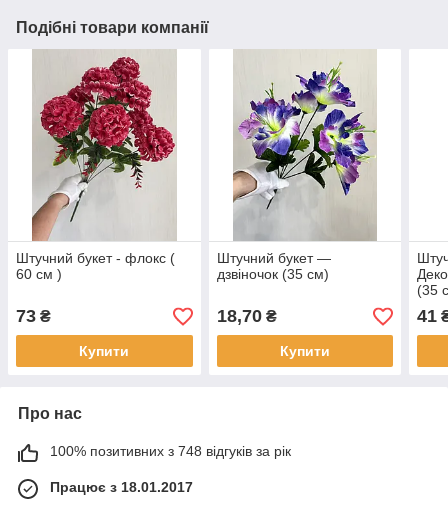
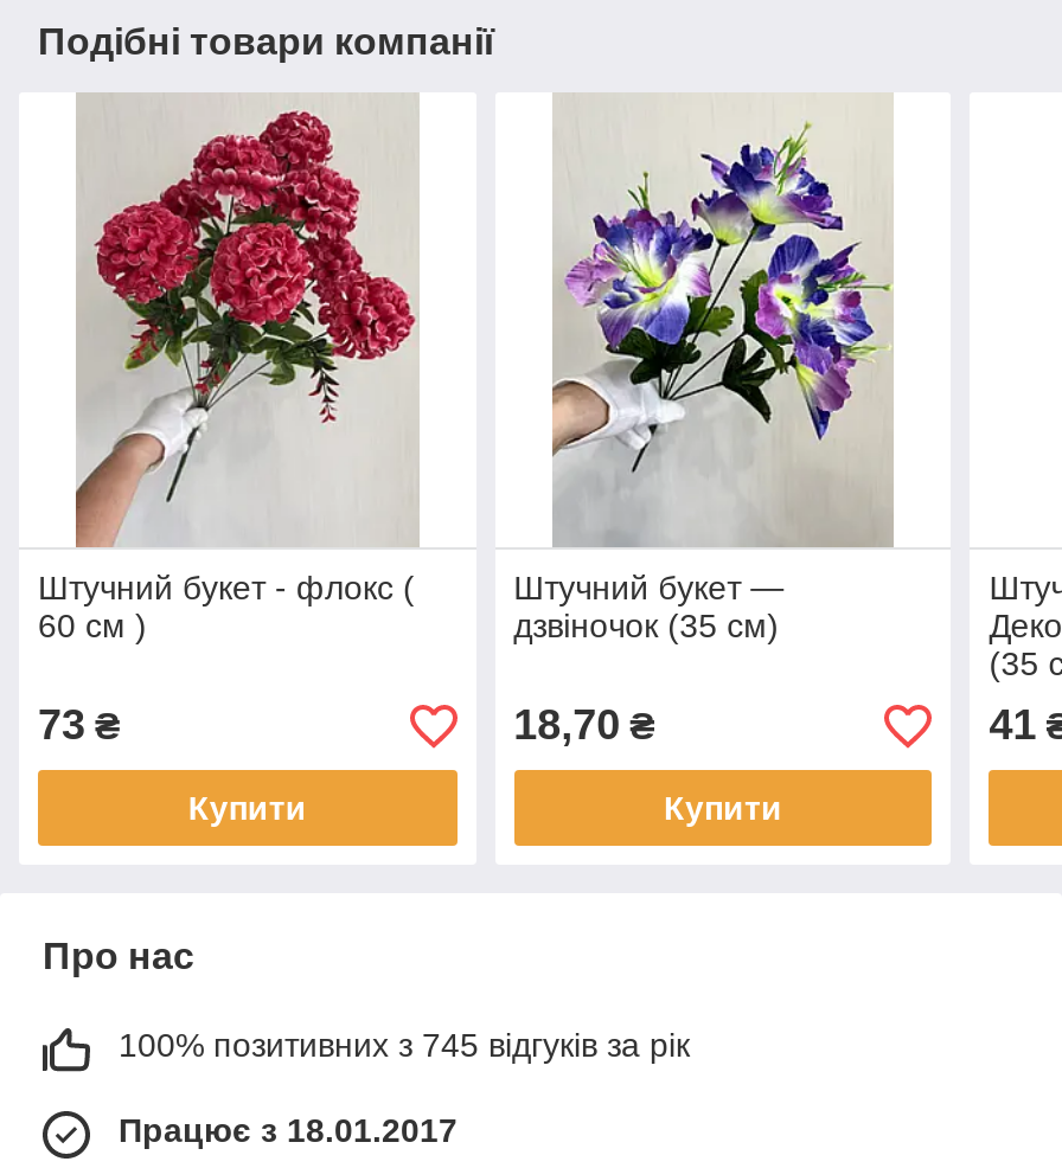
- 100% позитивних з 748 відгуків за рік
+ 100% позитивних з 745 відгуків за рік
